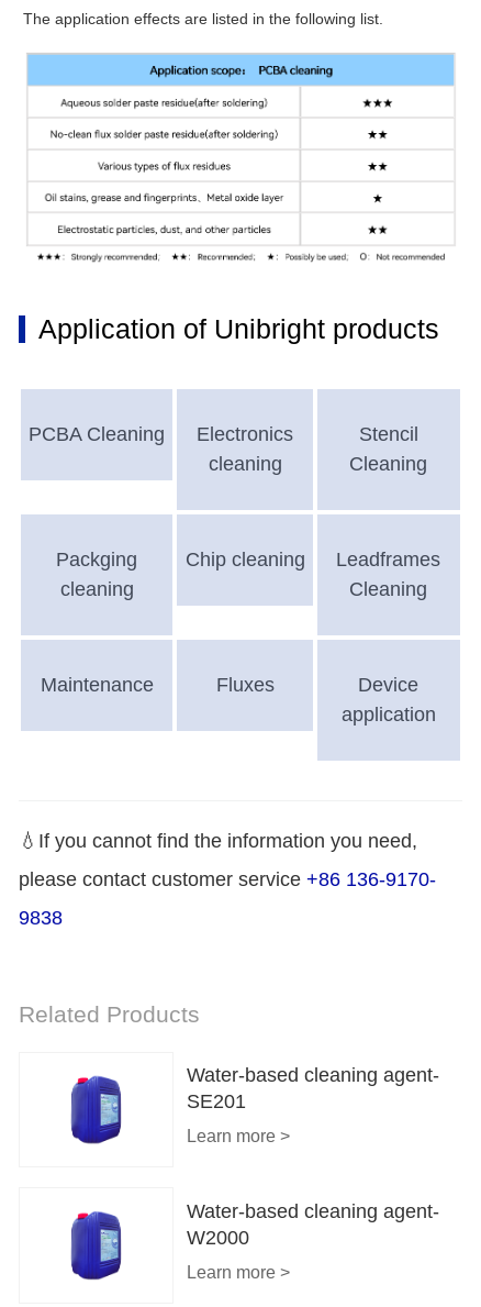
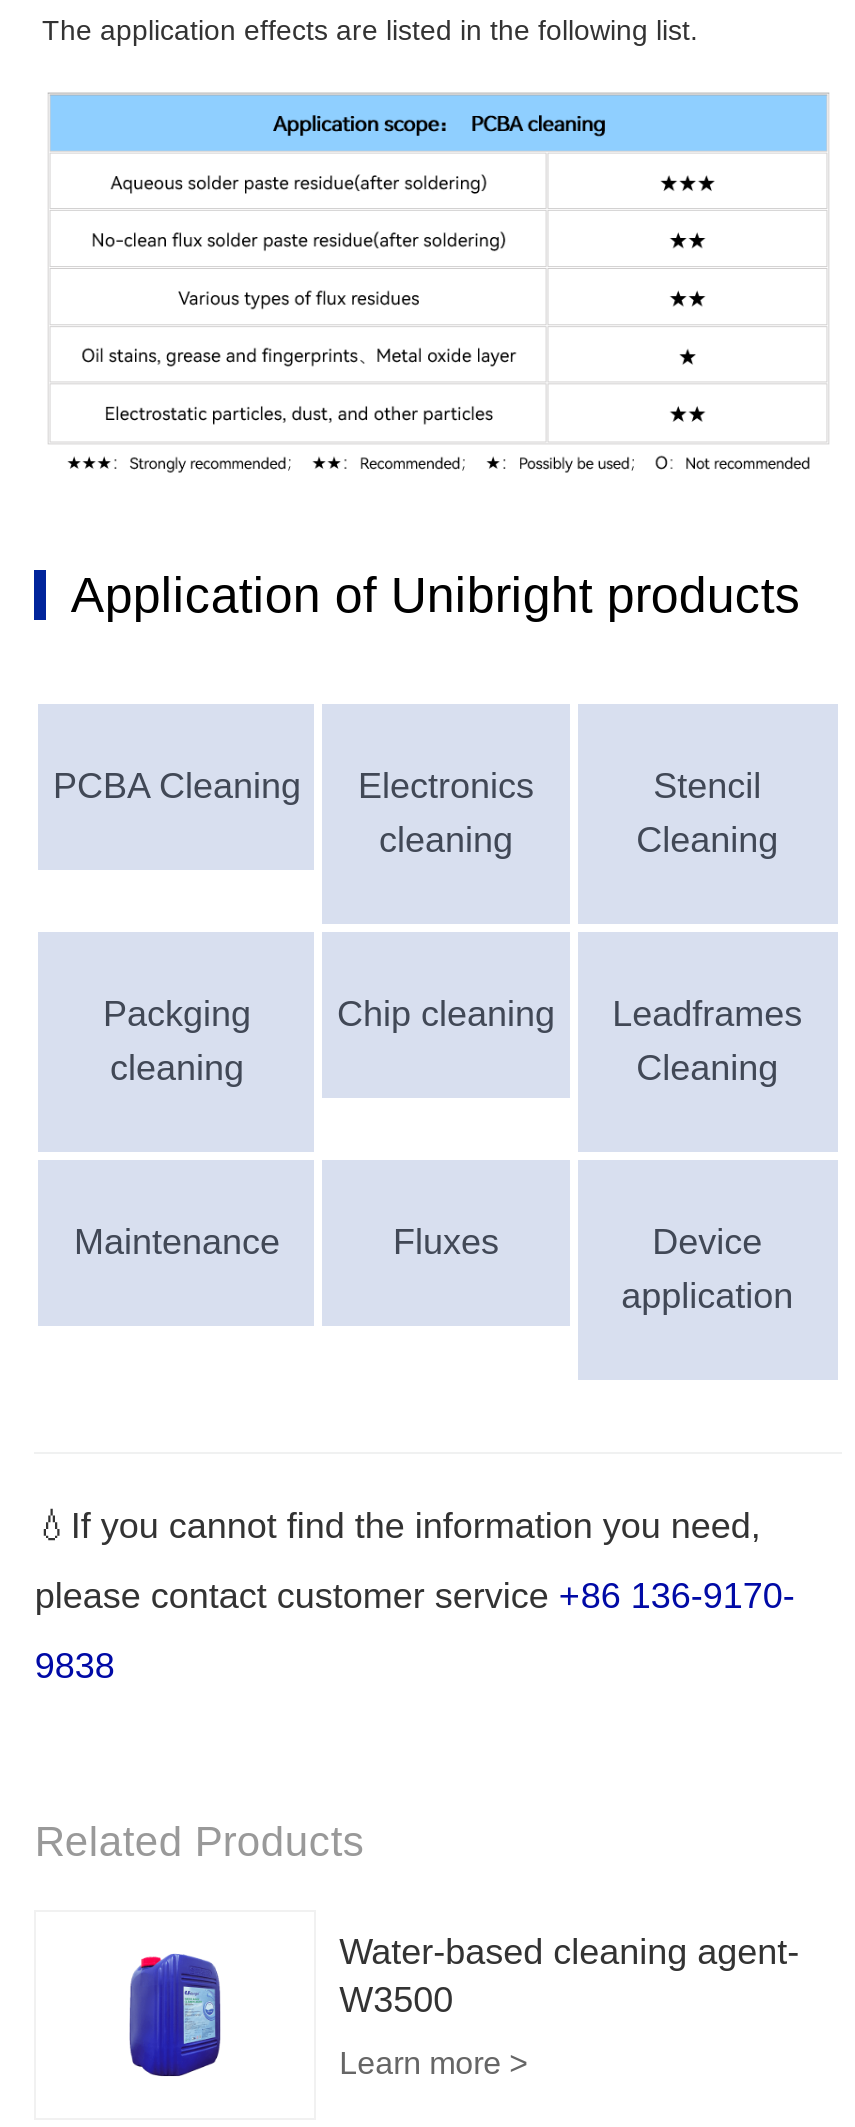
- SE201
- Learn more >
- Water-based cleaning agent-
- W2000
+ W3500
